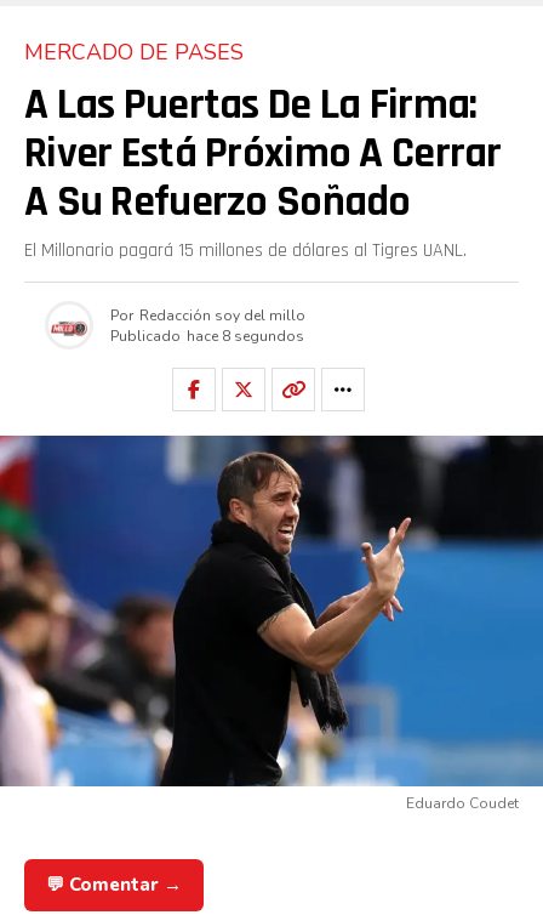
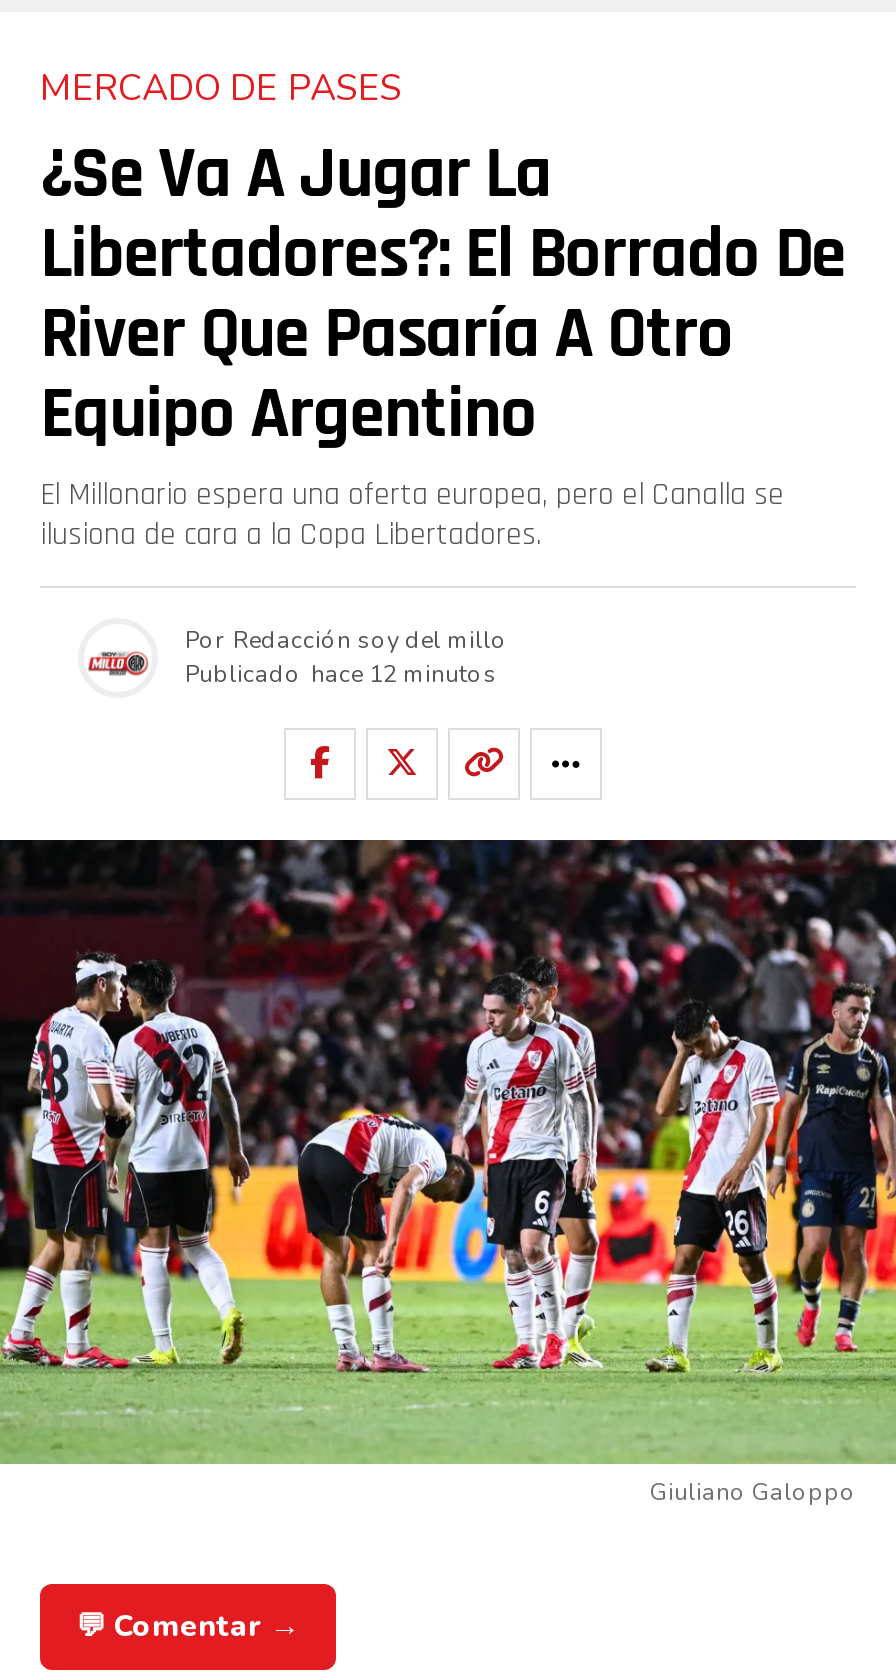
- A Las Puertas De La Firma:
- River Está Próximo A Cerrar
- A Su Refuerzo Soñado
- El Millonario pagará 15 millones de dólares al Tigres UANL.
+ ¿Se Va A Jugar La
+ Libertadores?: El Borrado De
+ River Que Pasaría A Otro
+ Equipo Argentino
+ El Millonario espera una oferta europea, pero el Canalla se
+ ilusiona de cara a la Copa Libertadores.

- Publicado hace 8 segundos
+ Publicado hace 12 minutos

- [image]
- Eduardo Coudet
+ [image]
+ Giuliano Galoppo
